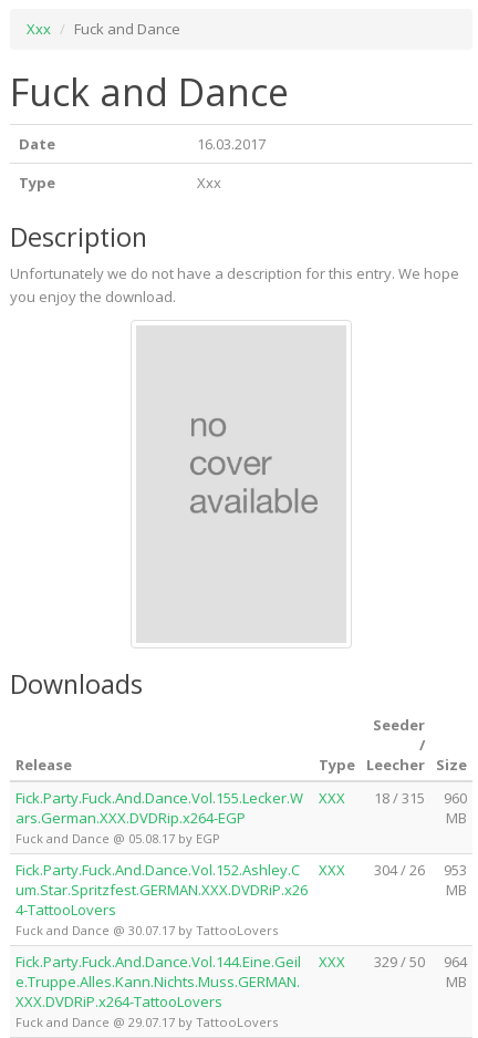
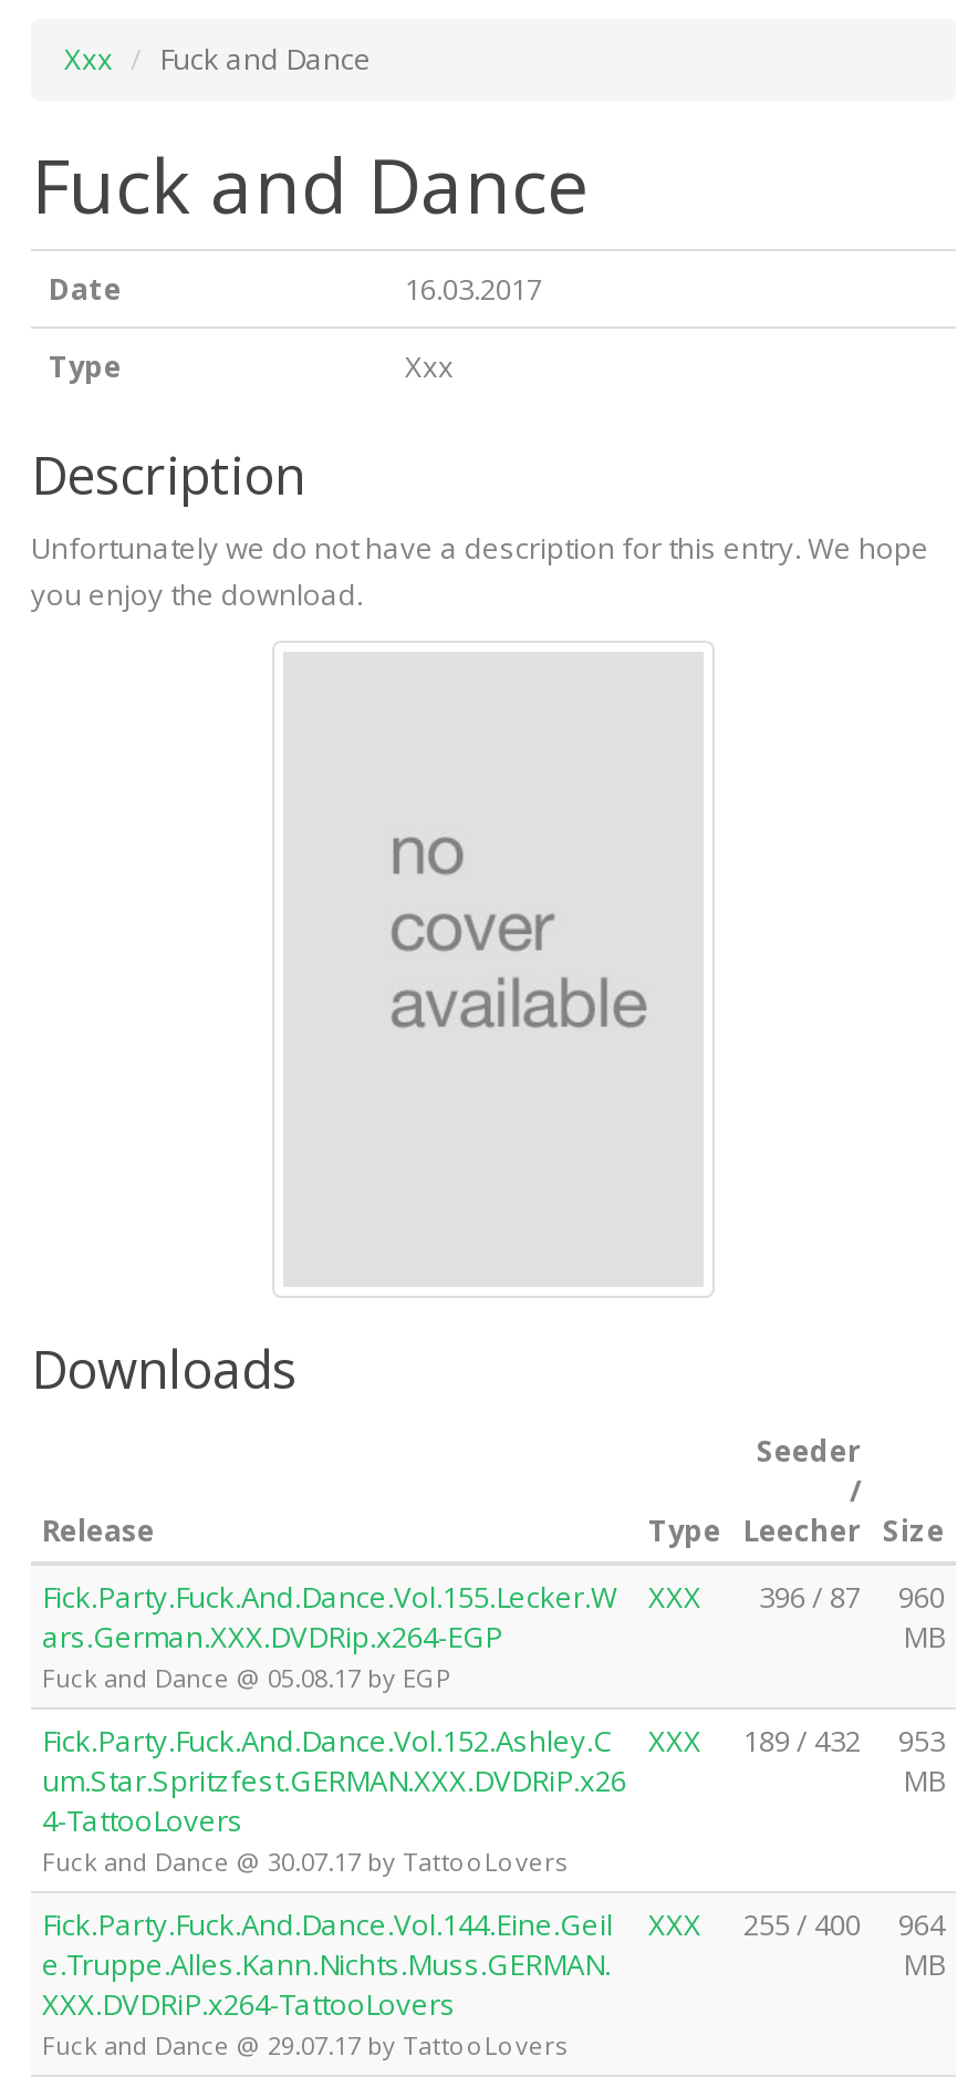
- Fick.Party.Fuck.And.Dance.Vol.155.Lecker.W XXX 18 / 315 960
+ Fick.Party.Fuck.And.Dance.Vol.155.Lecker.W XXX 396 / 87 960

- Fick.Party.Fuck.And.Dance.Vol.152.Ashley.C XXX 304 / 26 953
+ Fick.Party.Fuck.And.Dance.Vol.152.Ashley.C XXX 189 / 432 953

- Fick.Party.Fuck.And.Dance.Vol.144.Eine.Geil XXX 329 / 50 964
+ Fick.Party.Fuck.And.Dance.Vol.144.Eine.Geil XXX 255 / 400 964
